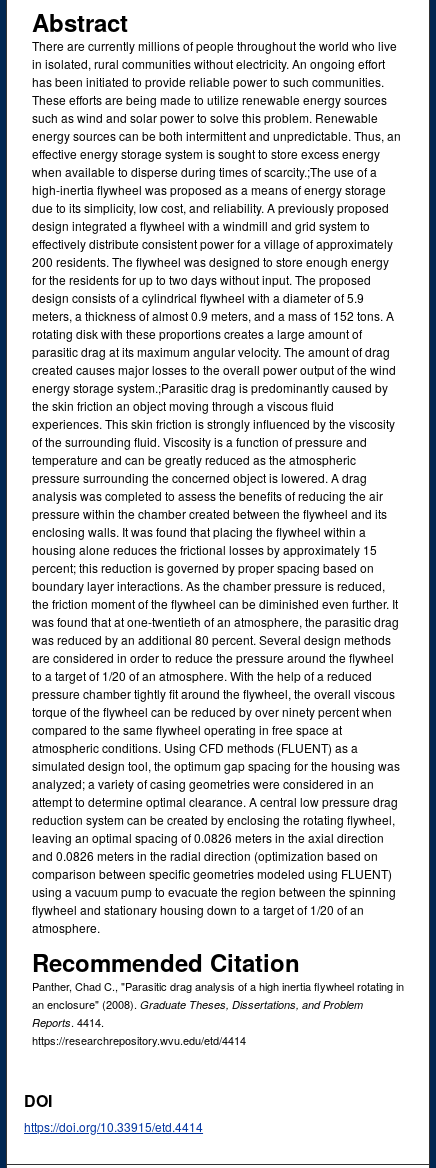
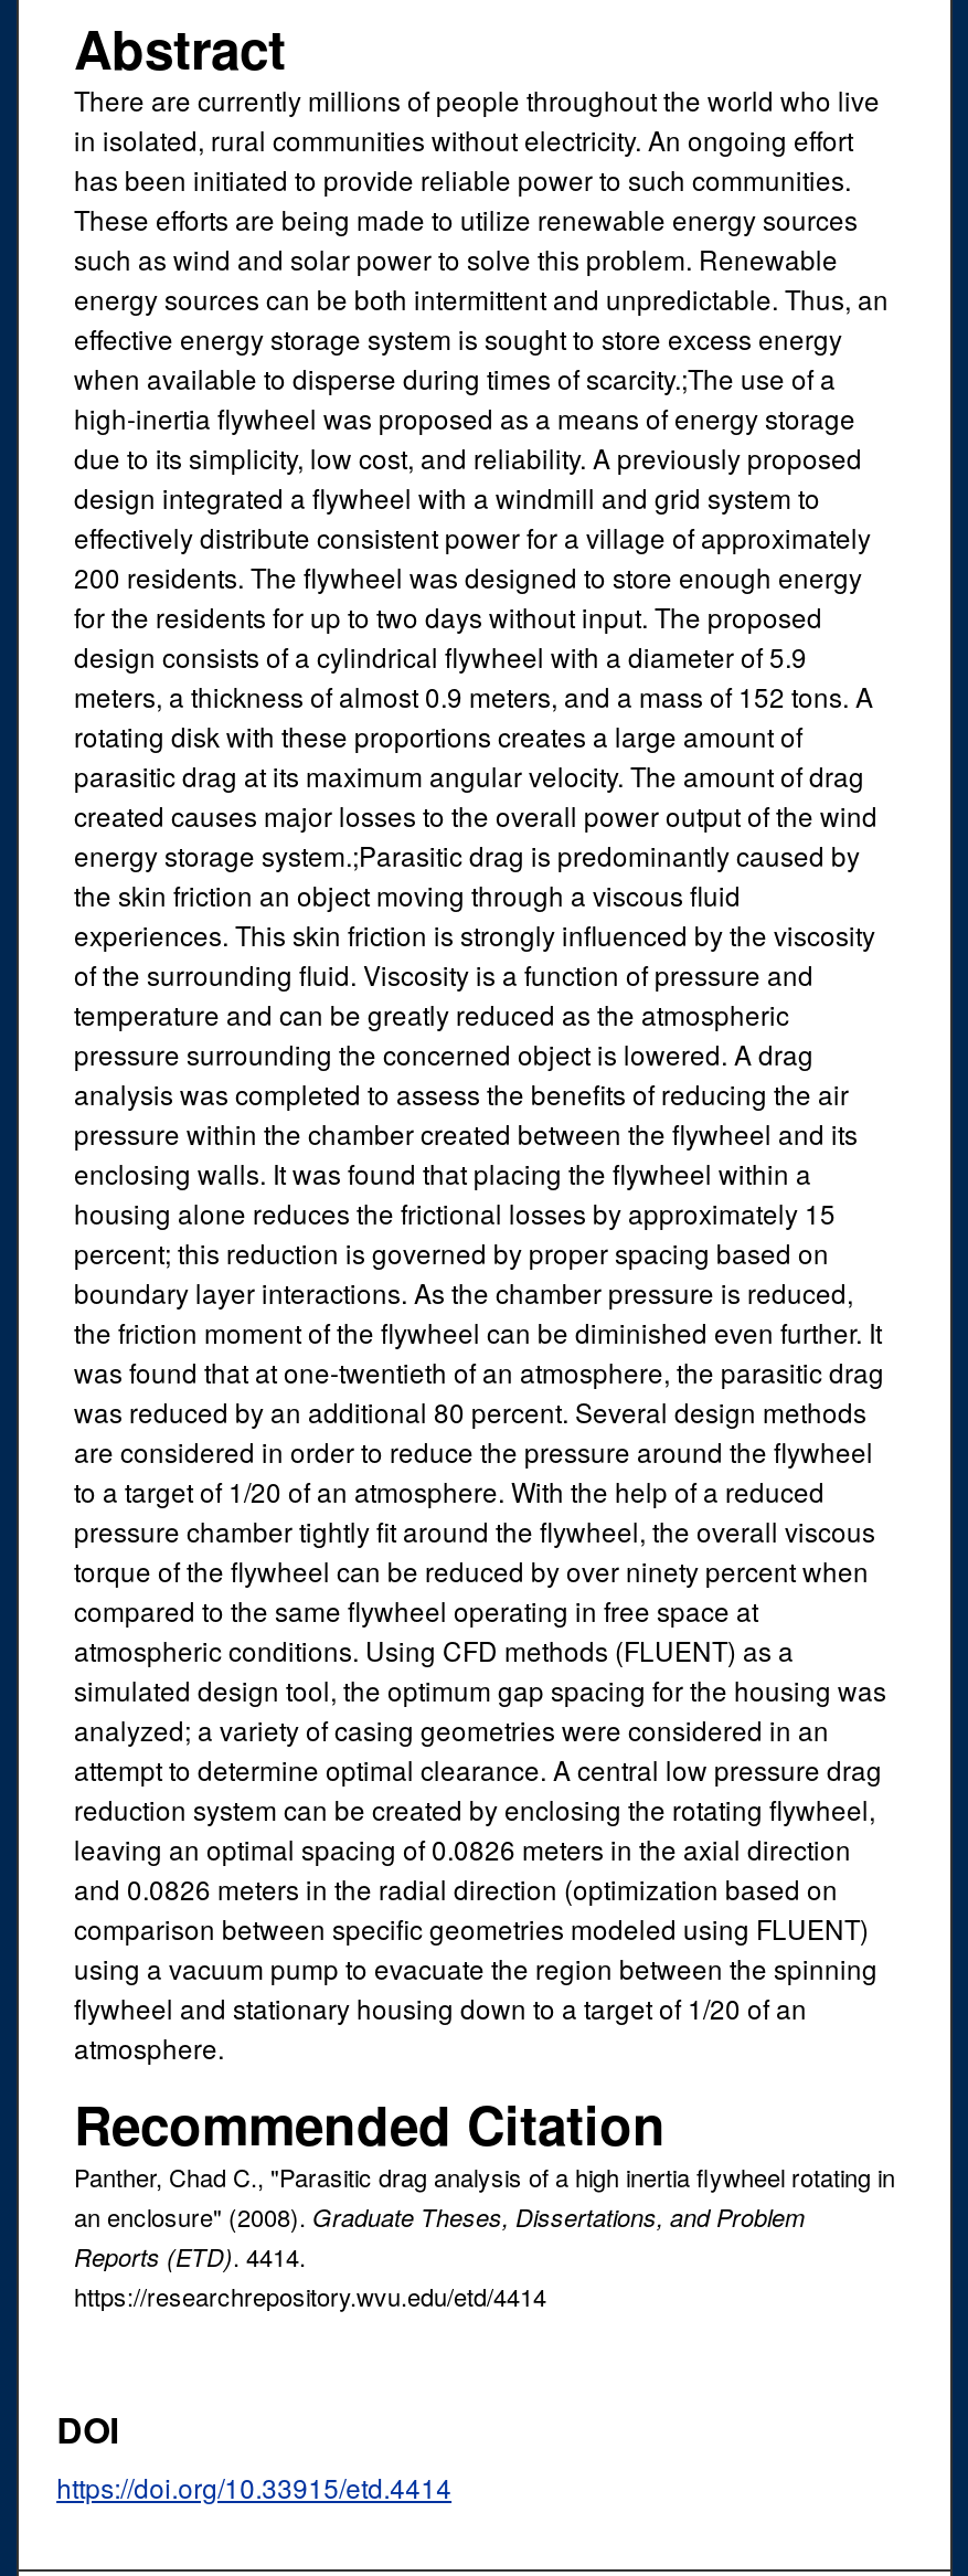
- Reports. 4414.
+ Reports (ETD). 4414.
